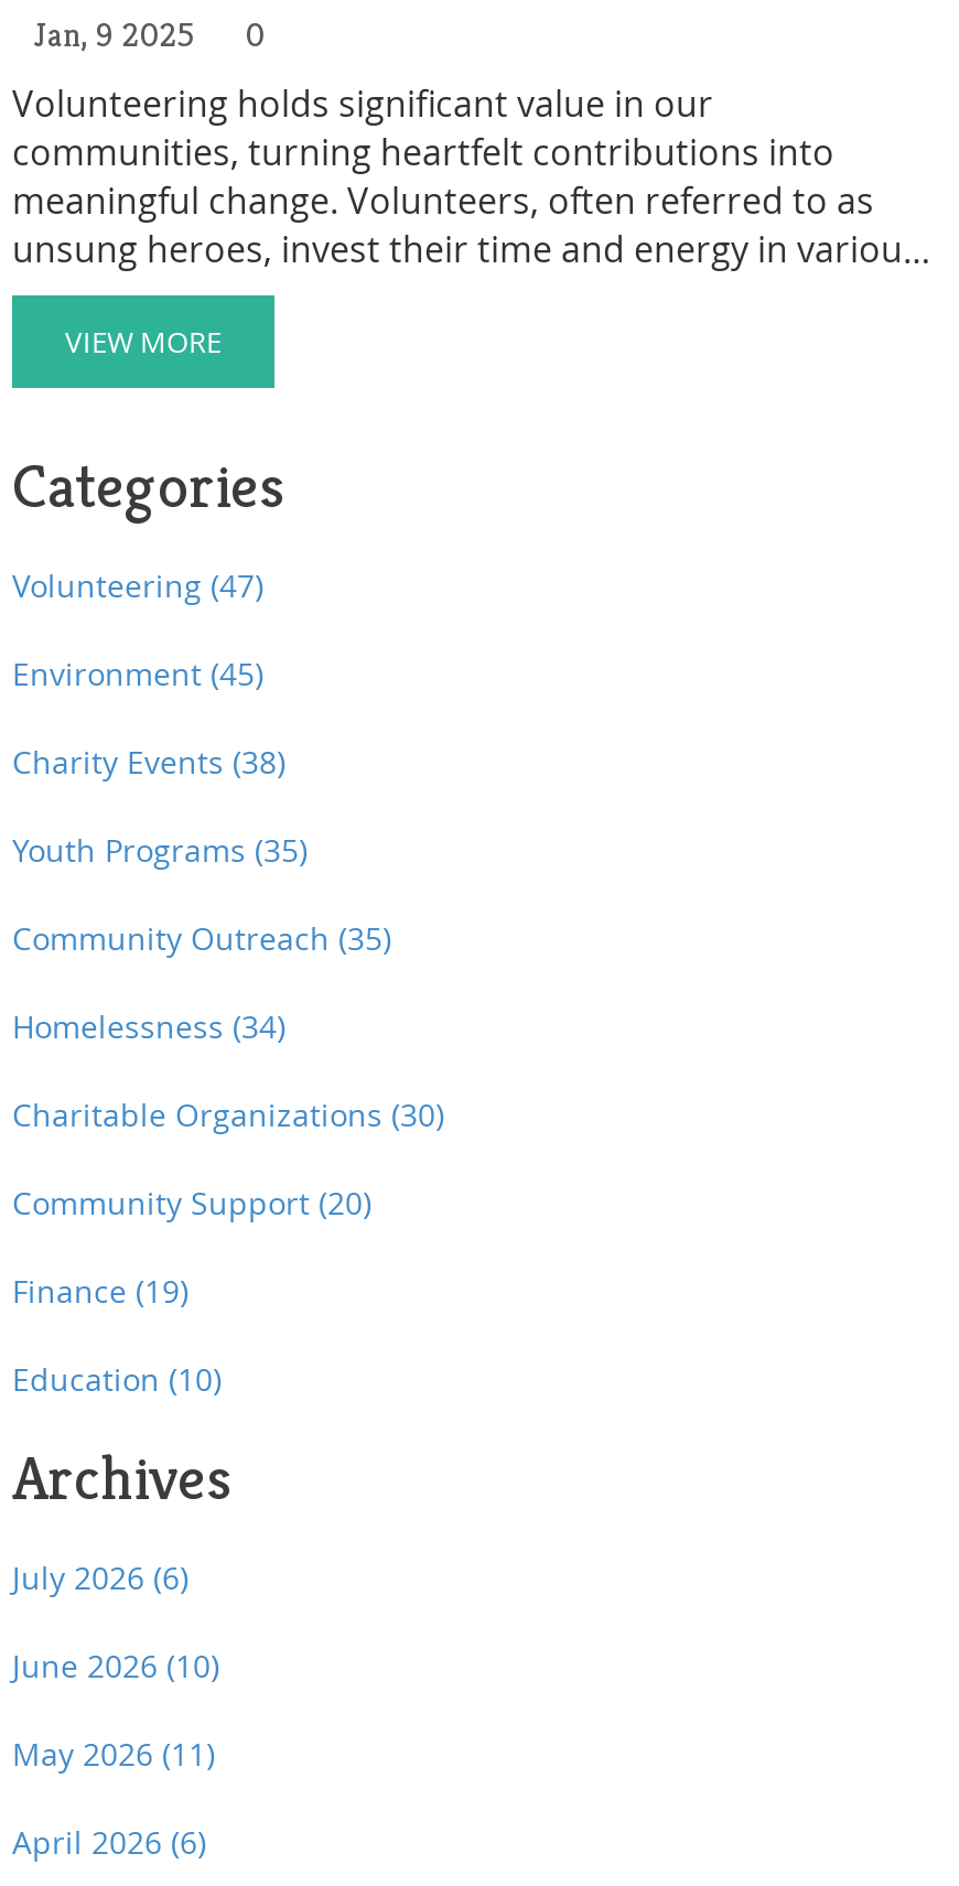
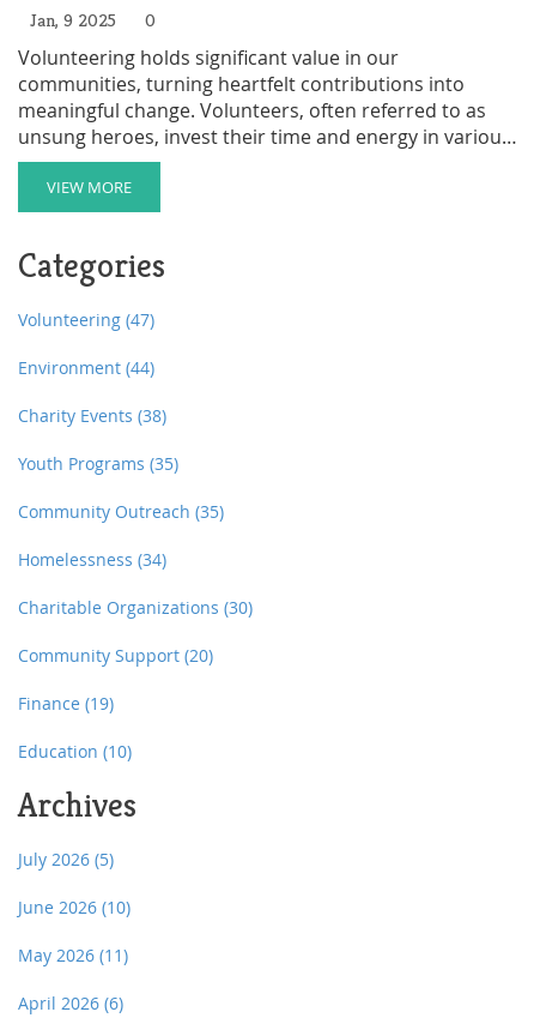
- Environment (45)
+ Environment (44)

- July 2026 (6)
+ July 2026 (5)
